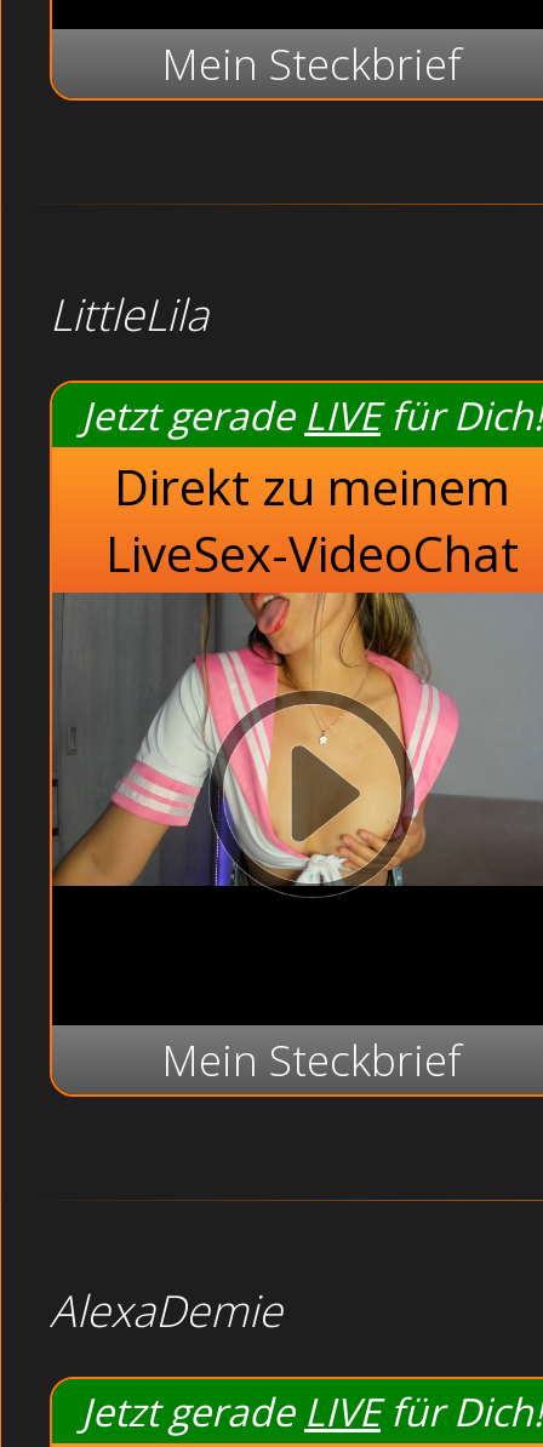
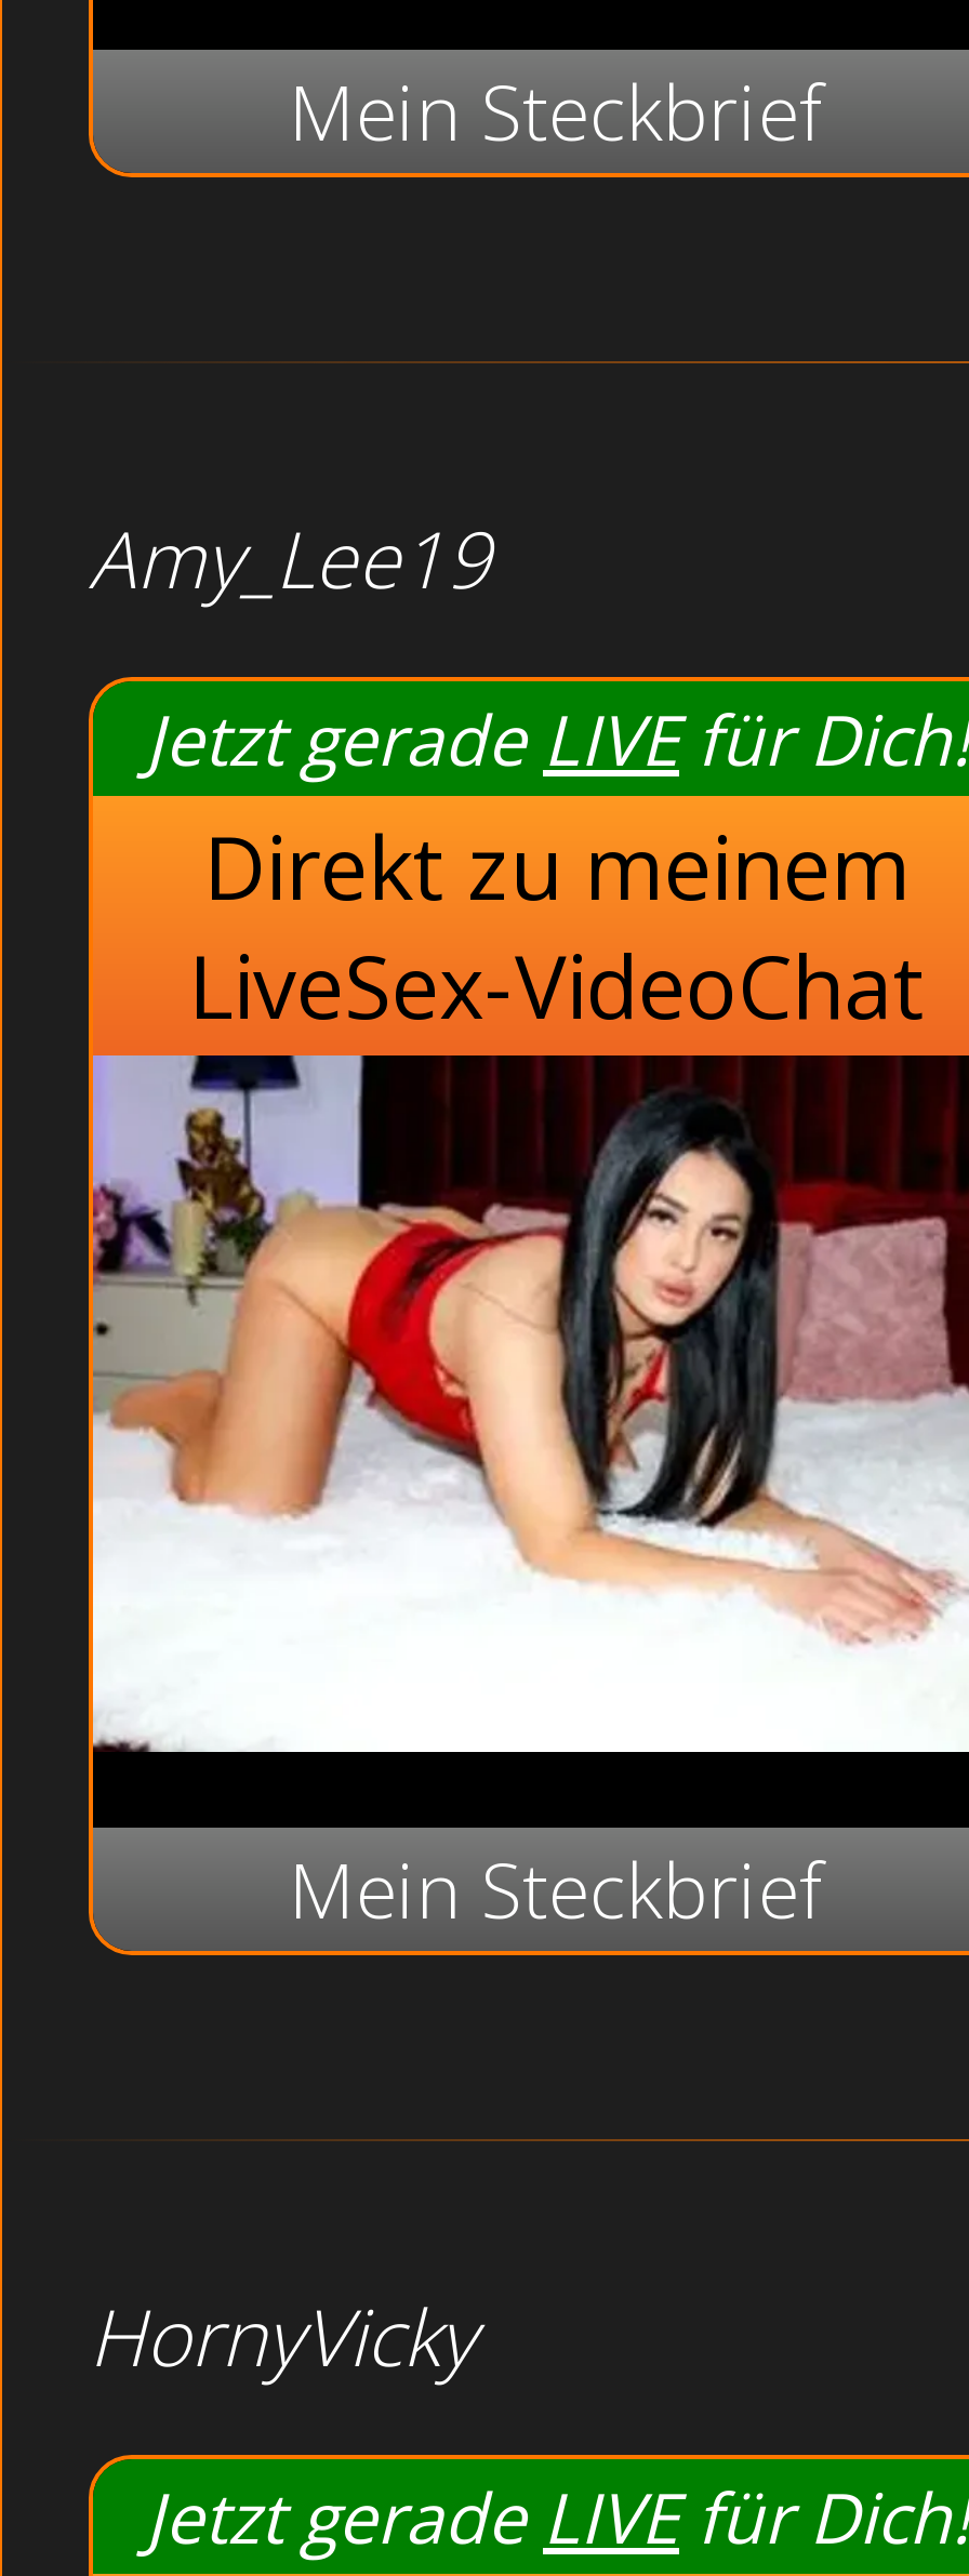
- LittleLila
+ Amy_Lee19

- [image]
+ [image]

- AlexaDemie
+ HornyVicky
